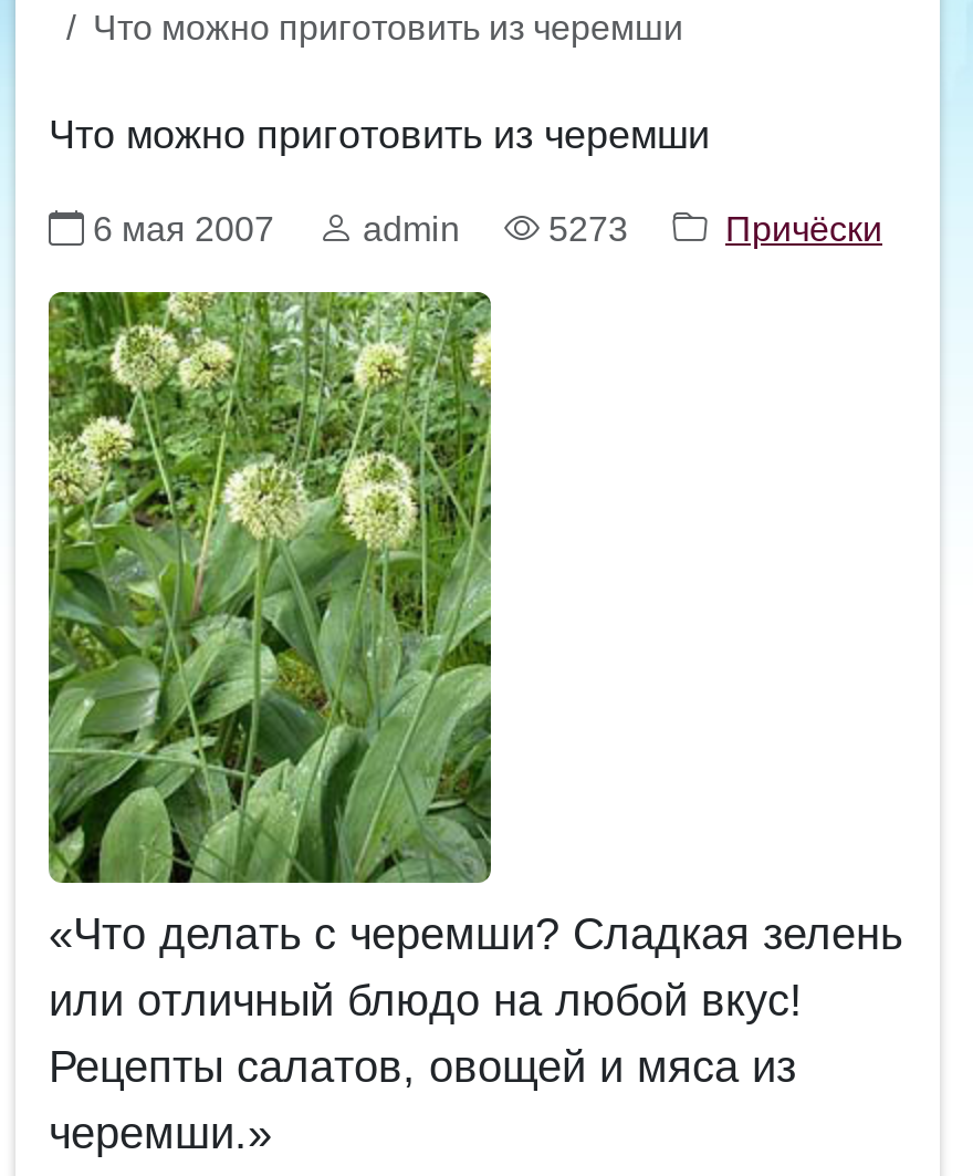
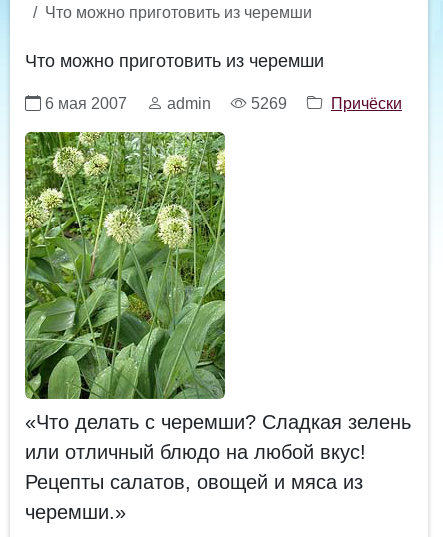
- 5273
+ 5269
